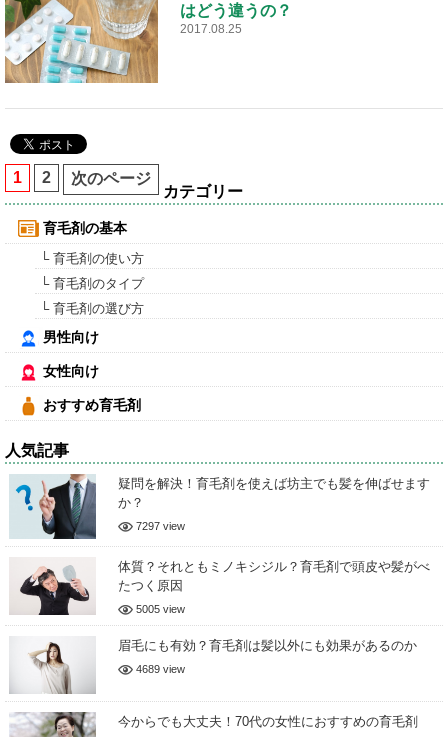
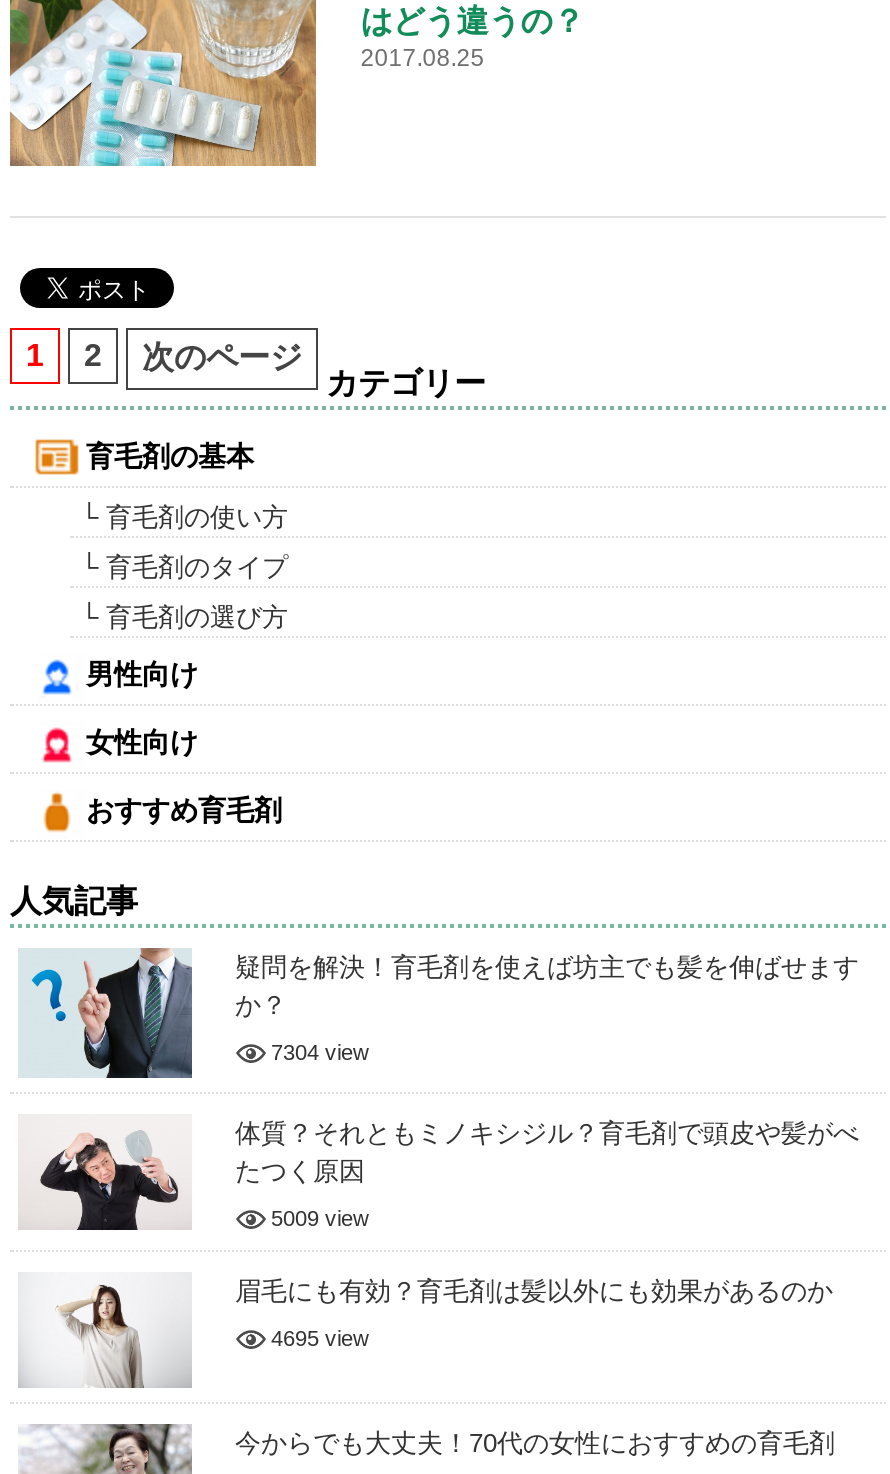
- 7297 view
+ 7304 view

- 5005 view
+ 5009 view

- 4689 view
+ 4695 view
